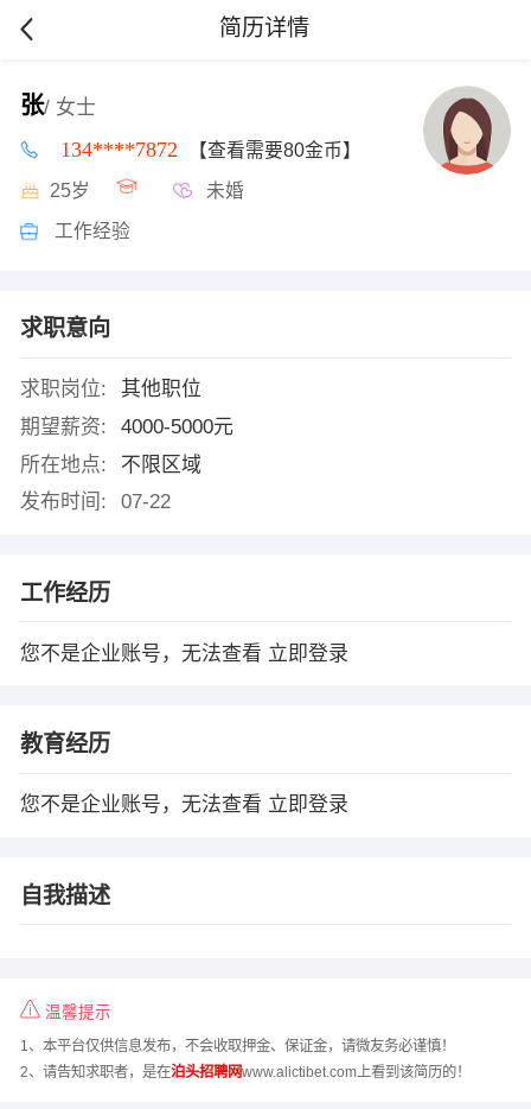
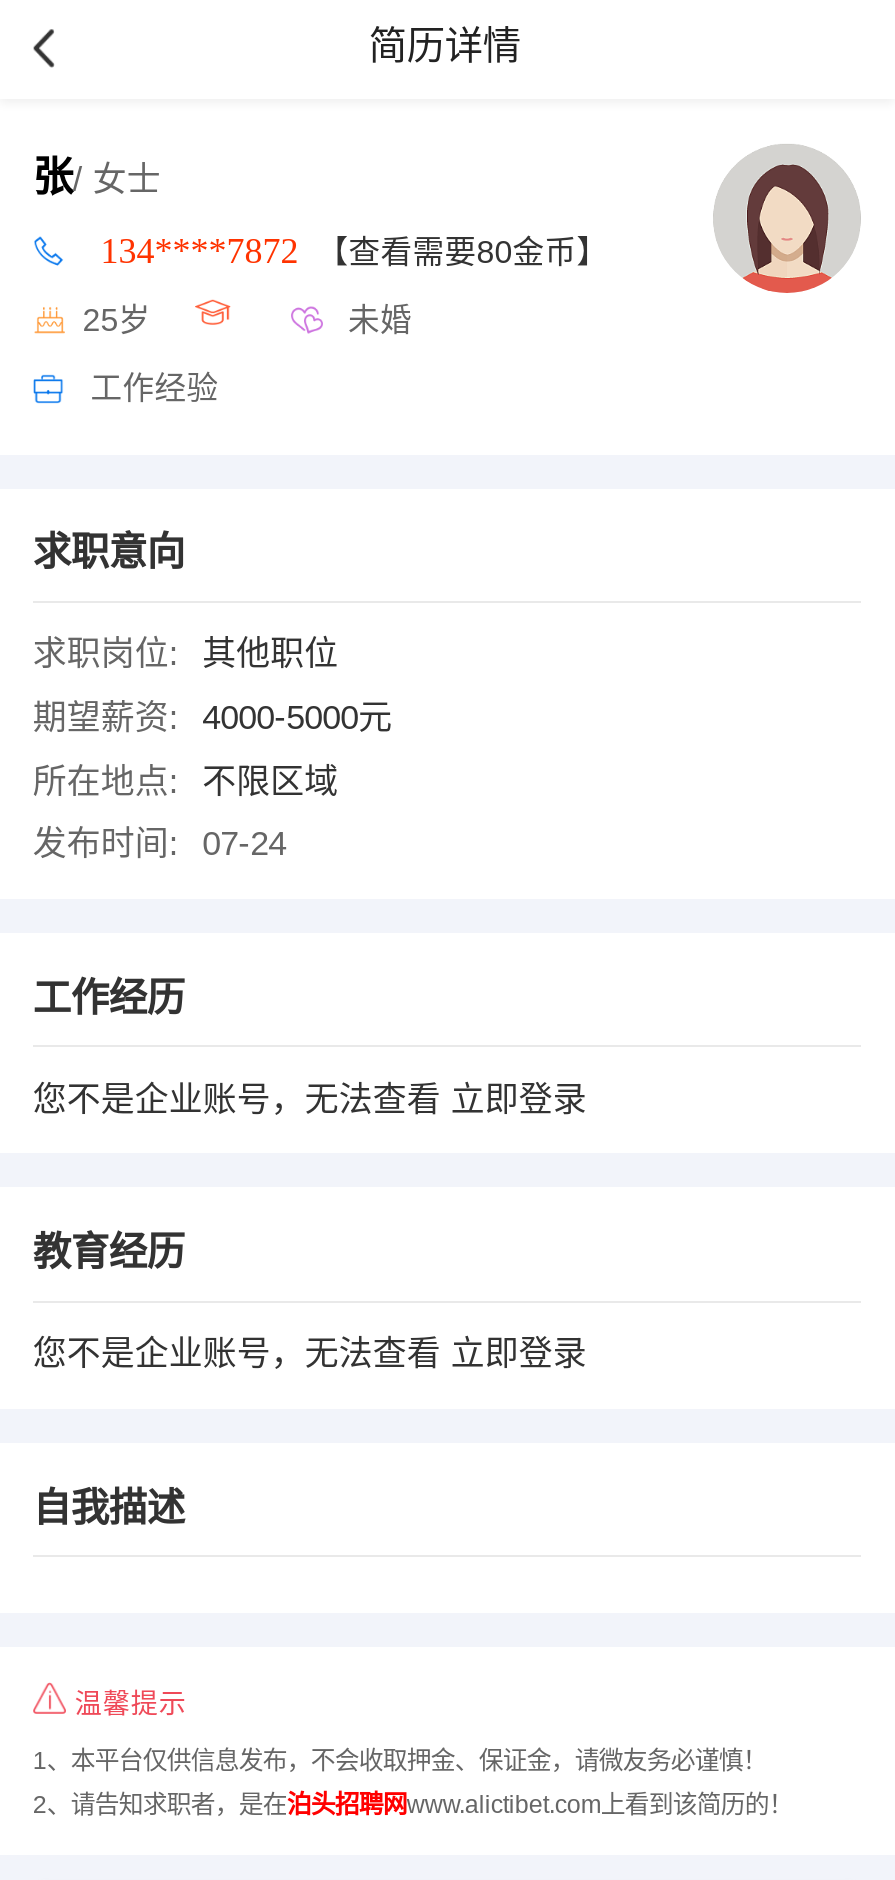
- 发布时间: 07-22
+ 发布时间: 07-24
